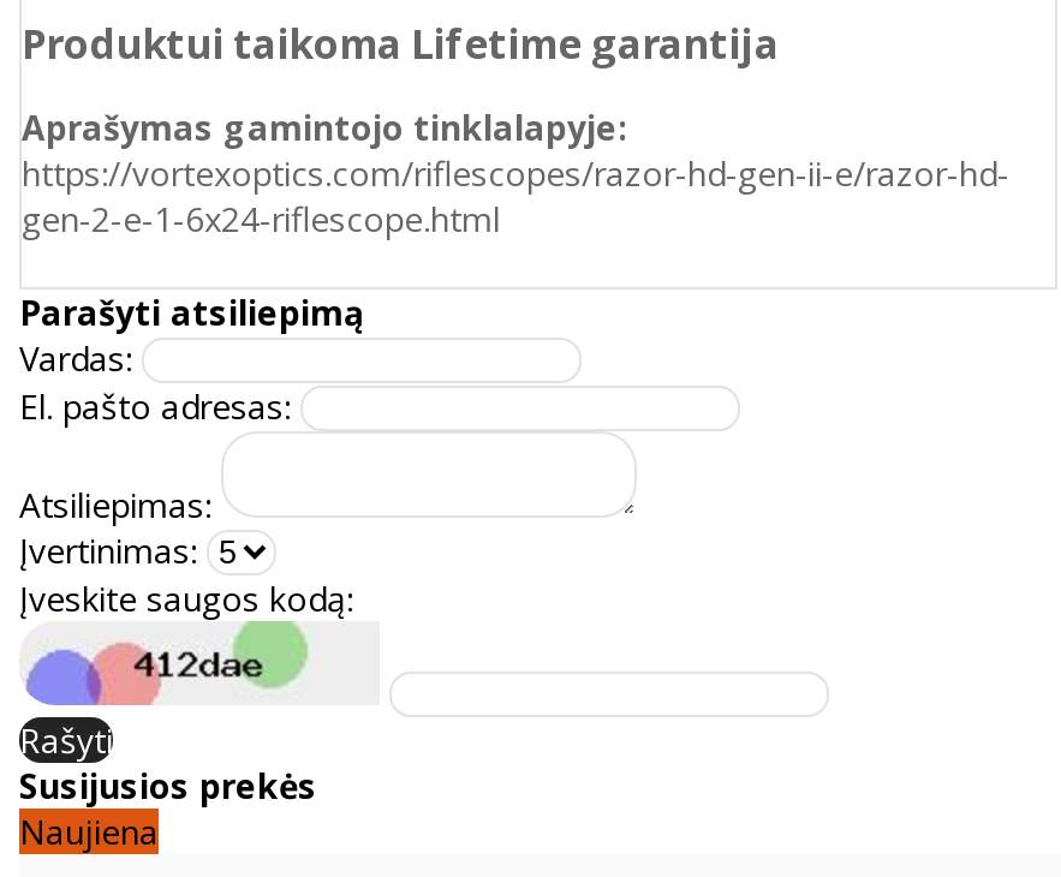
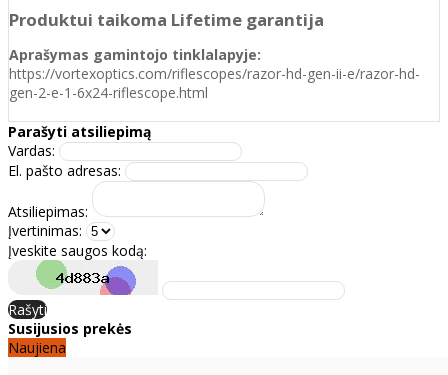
- [image]
+ [image]
